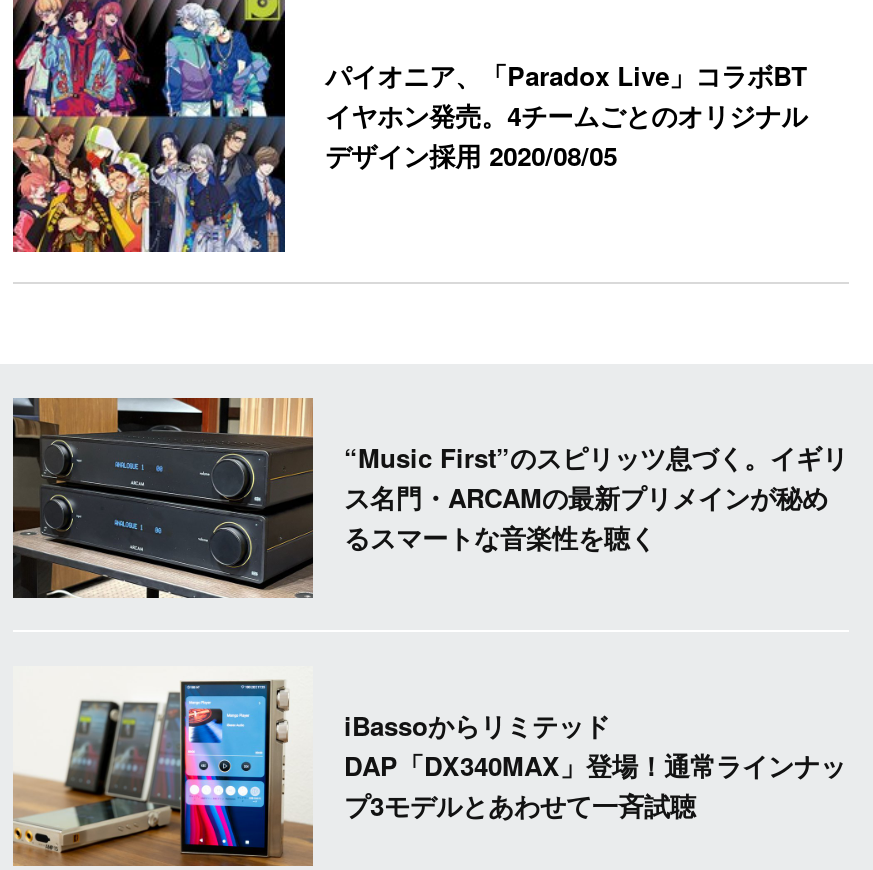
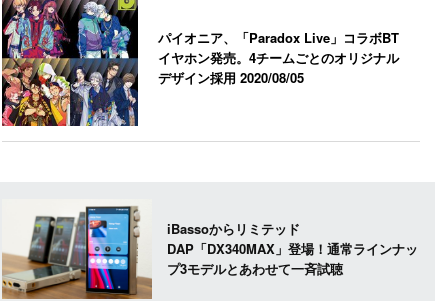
- [image]
- “Music First”のスピリッツ息づく。イギリ
- ス名門・ARCAMの最新プリメインが秘め
- るスマートな音楽性を聴く
